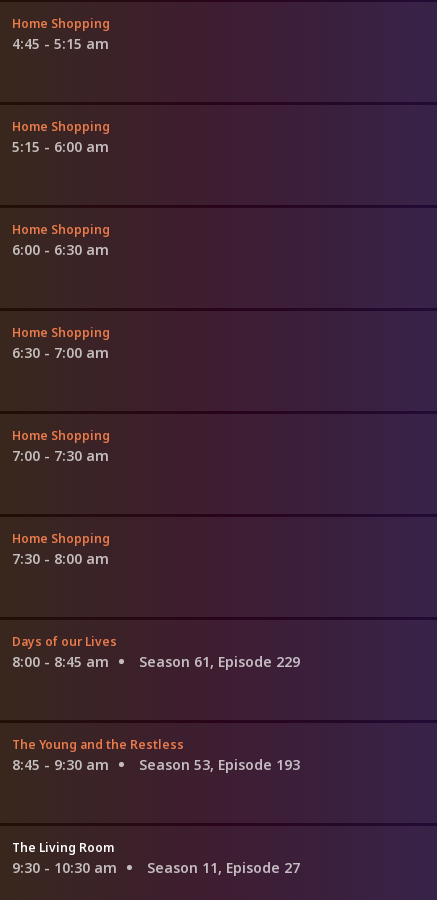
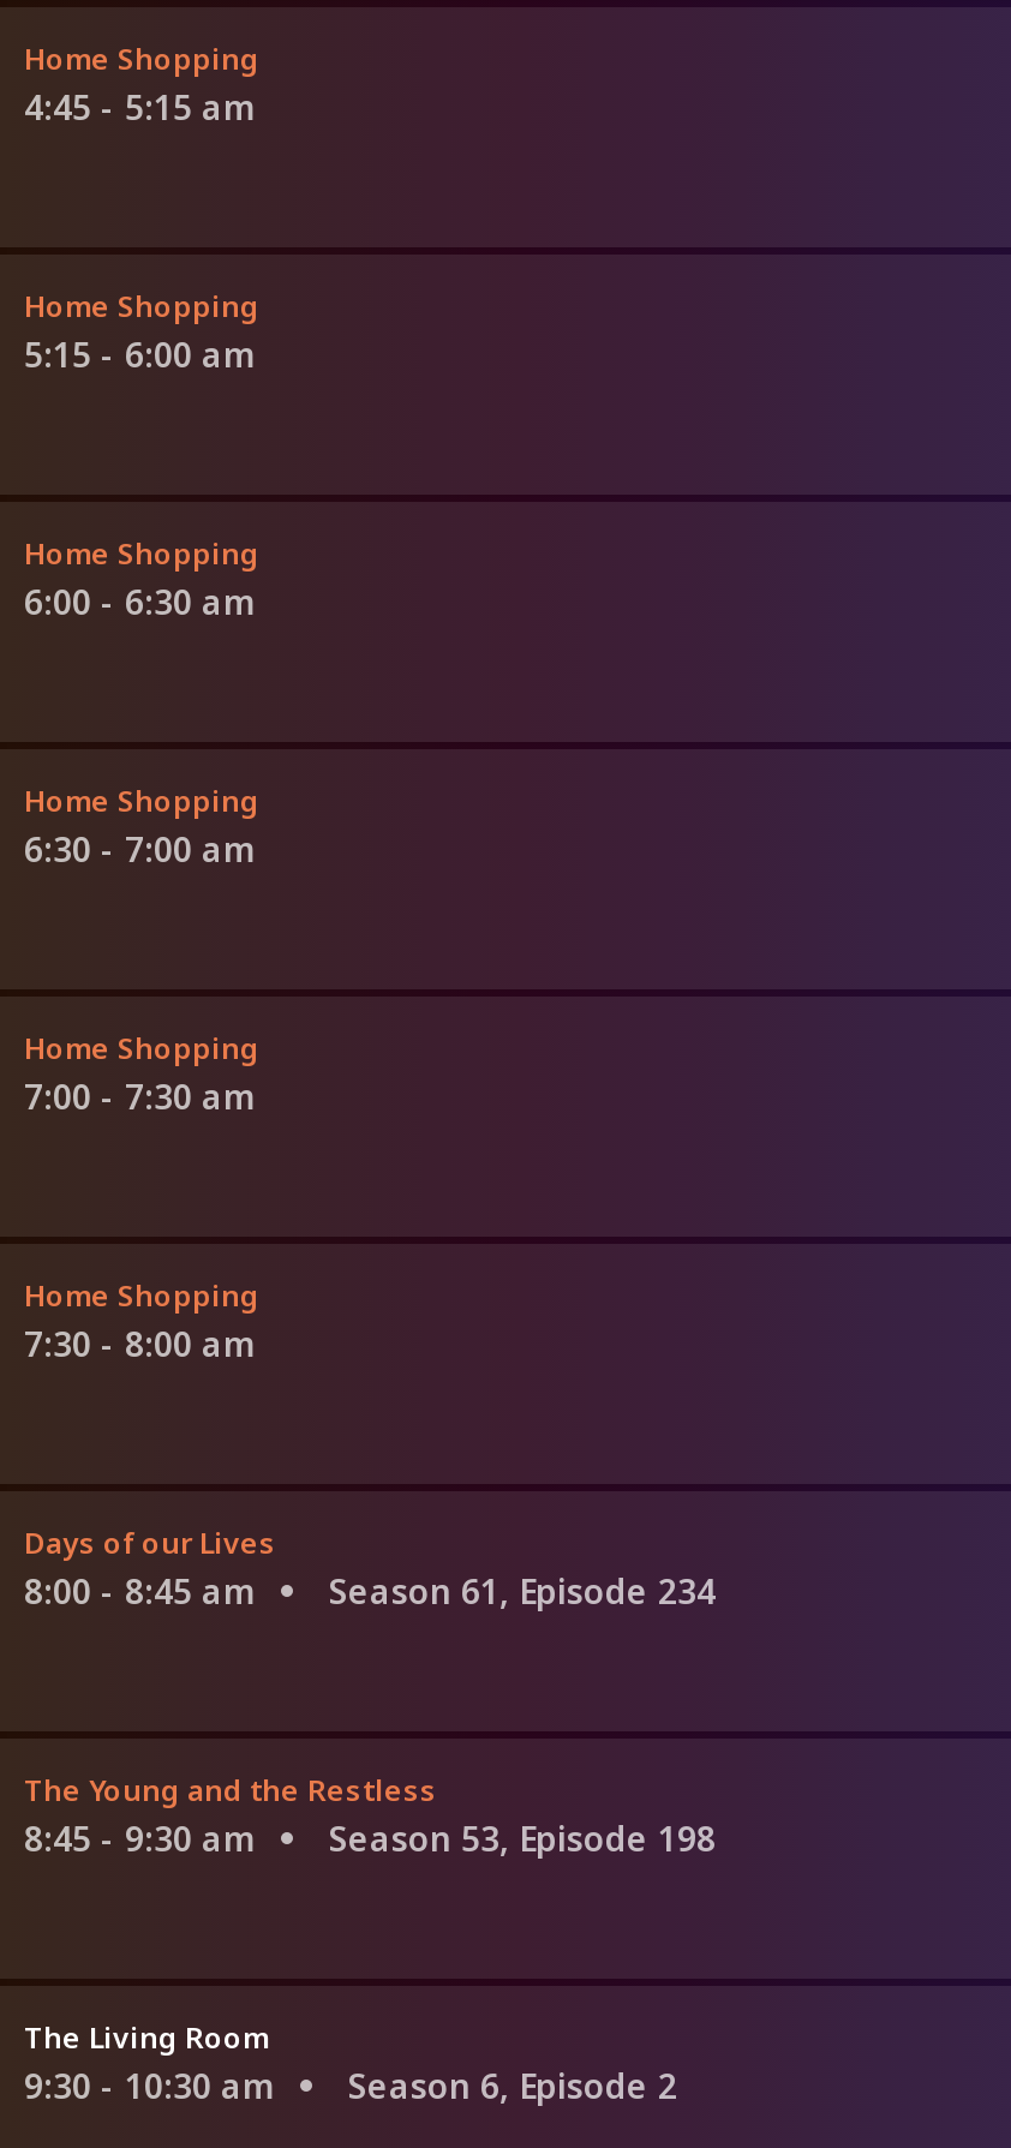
- Season 61, Episode 229
+ Season 61, Episode 234

- Season 53, Episode 193
+ Season 53, Episode 198

- Season 11, Episode 27
+ Season 6, Episode 2
